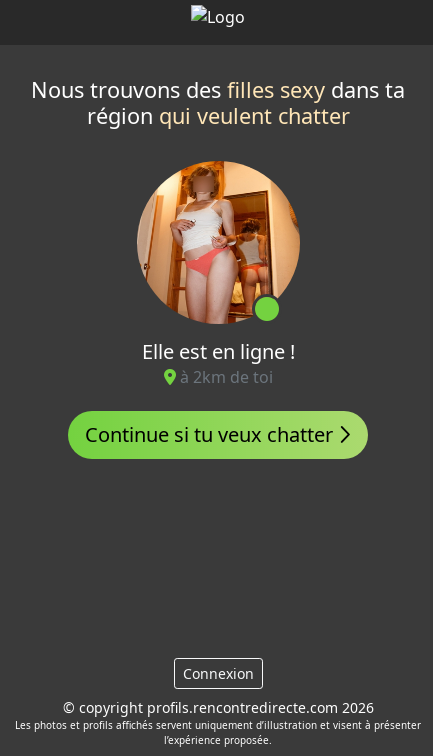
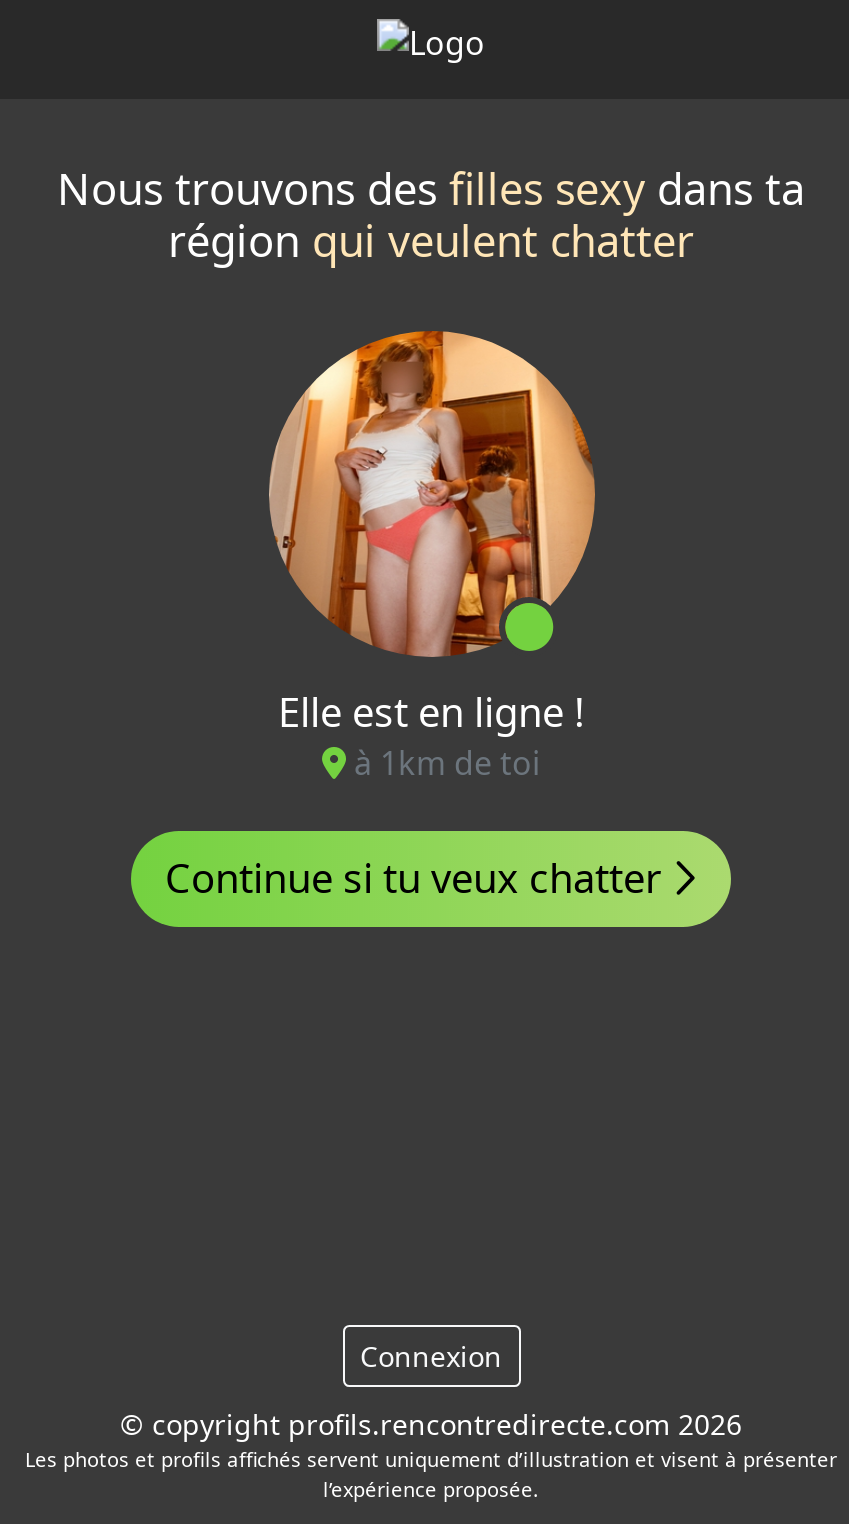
- à 2km de toi
+ à 1km de toi
